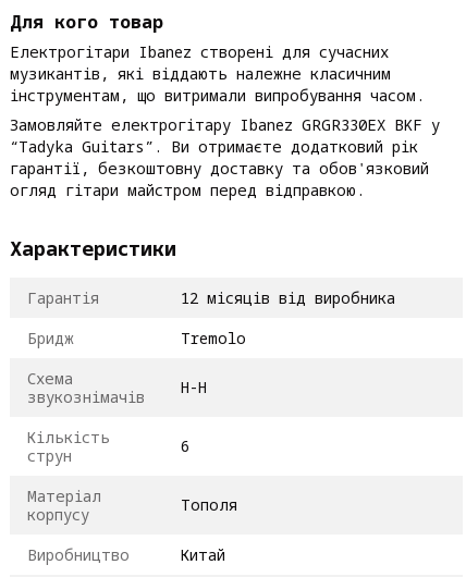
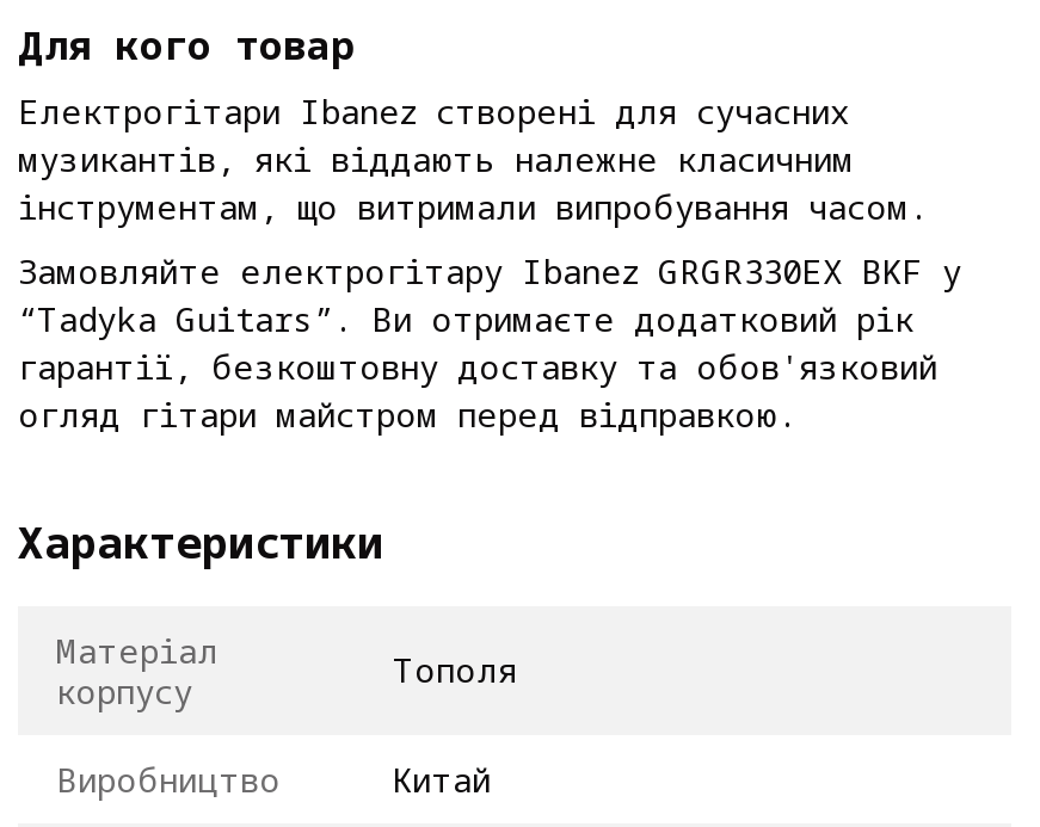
- Гарантія
- 12 місяців від виробника
- Бридж
- Tremolo
- Схема
- звукознімачів
- H-H
- Кількість
- струн
- 6
